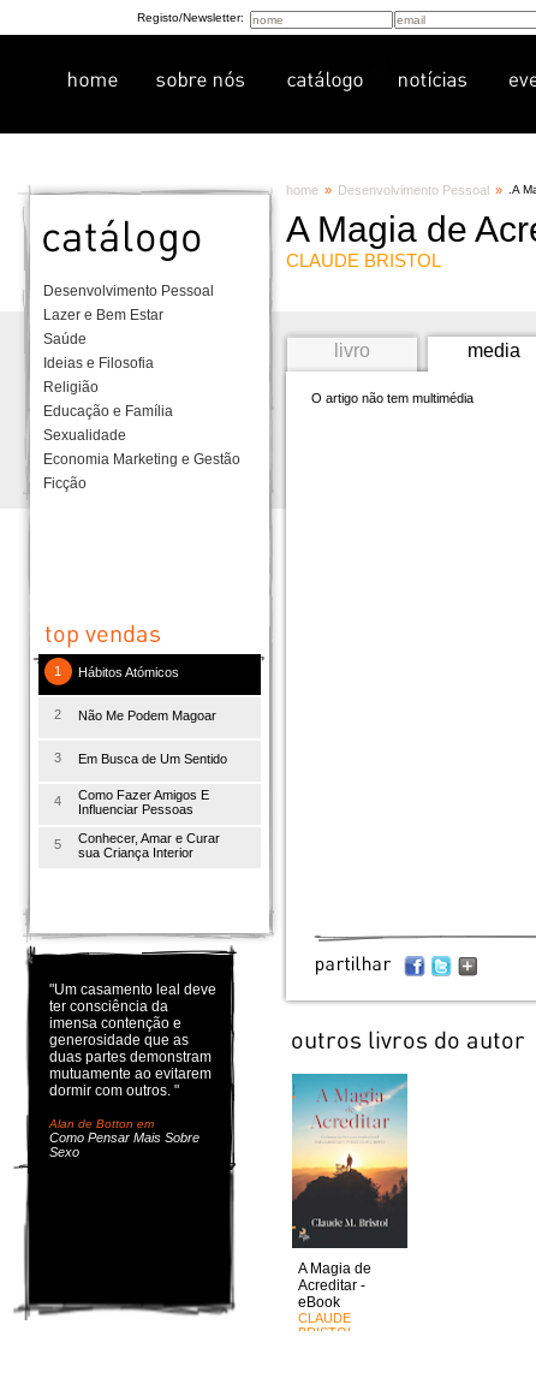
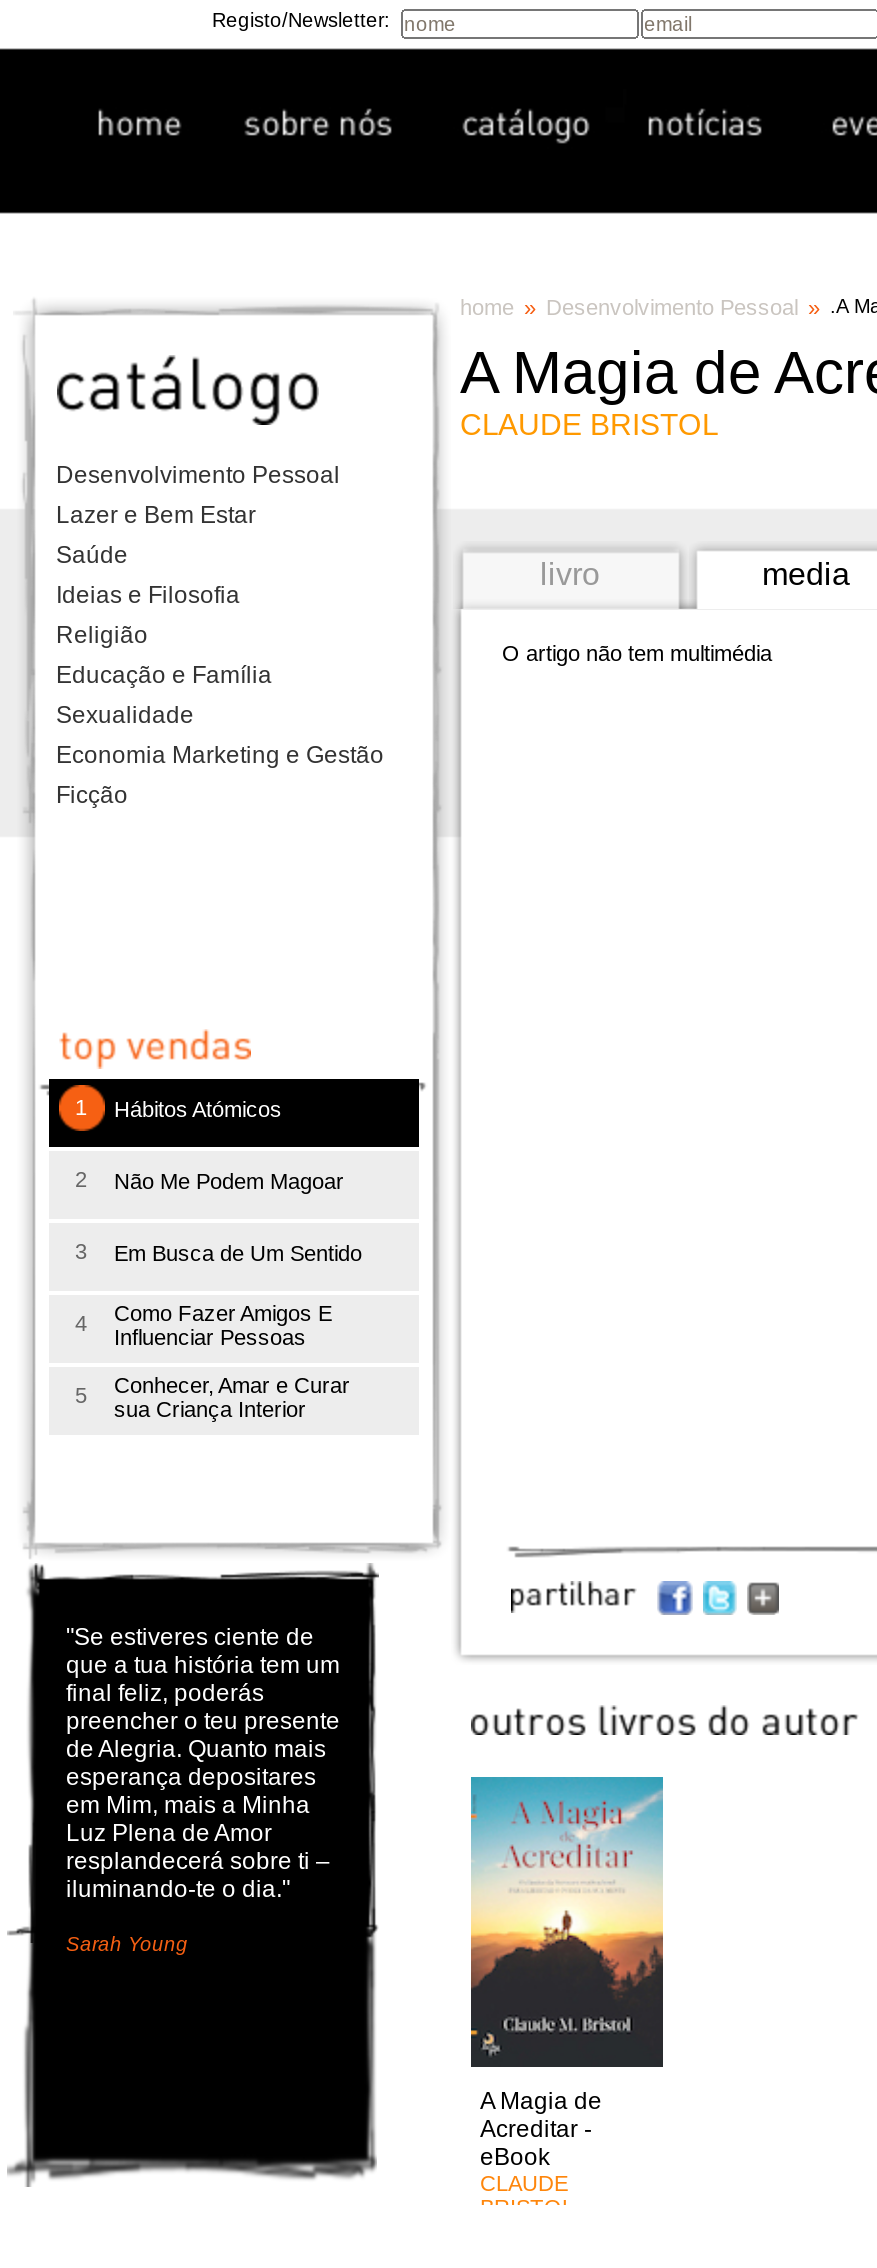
- "Um casamento leal deve
- ter consciência da
- imensa contenção e
- generosidade que as
- duas partes demonstram
- mutuamente ao evitarem
- dormir com outros. "
+ "Se estiveres ciente de
+ que a tua história tem um
+ final feliz, poderás
+ preencher o teu presente
+ de Alegria. Quanto mais
+ esperança depositares
+ em Mim, mais a Minha
+ Luz Plena de Amor
+ resplandecerá sobre ti –
+ iluminando-te o dia."

- Alan de Botton em
- Como Pensar Mais Sobre
- Sexo
+ Sarah Young
